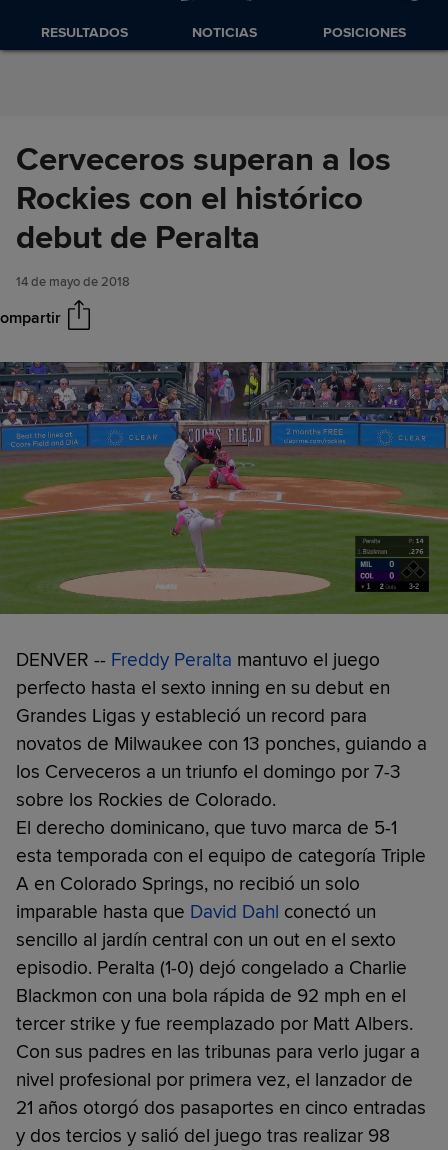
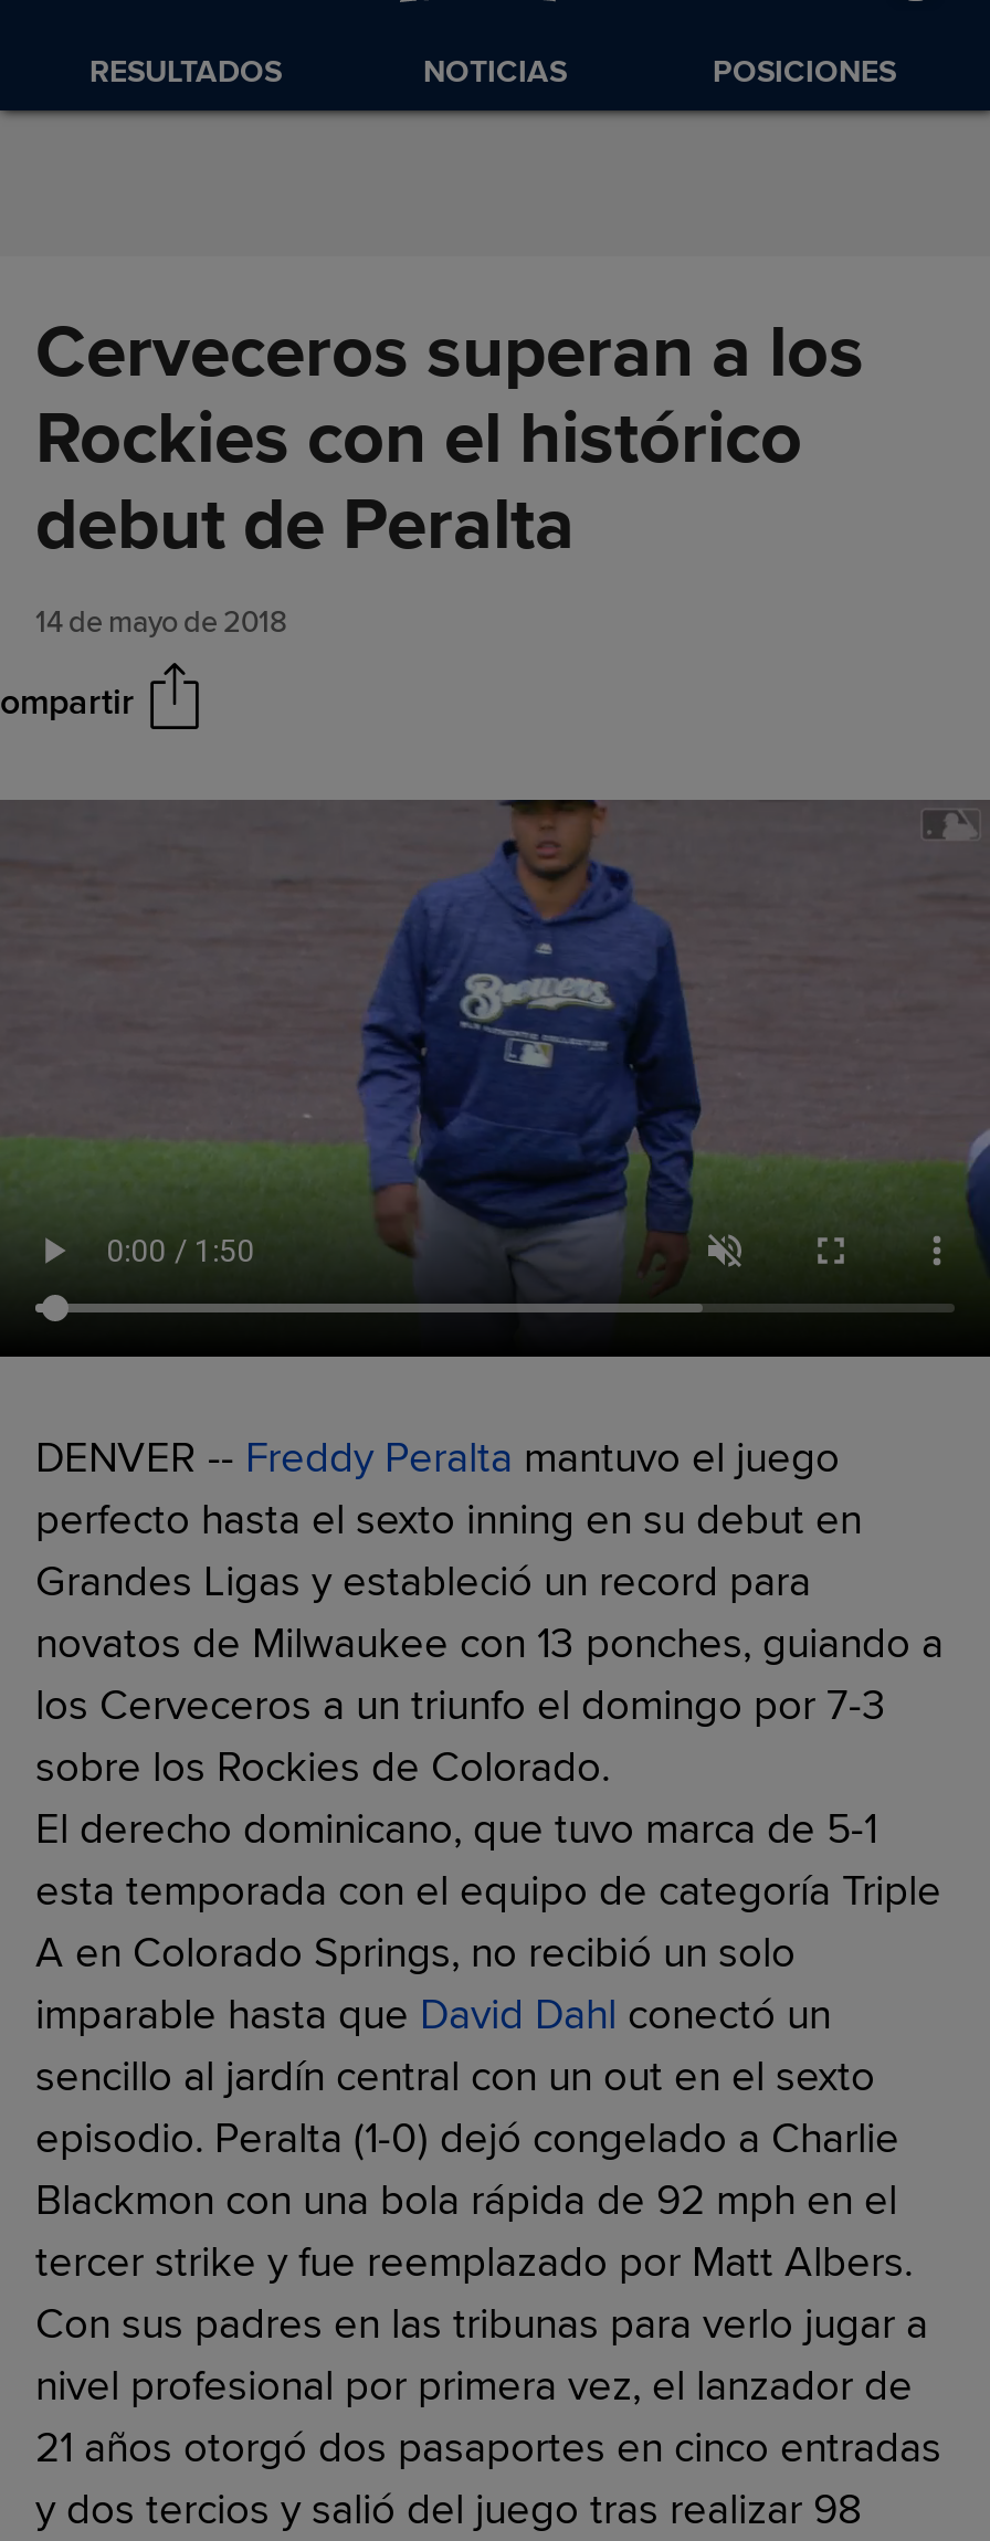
- [image]
+ [image]
